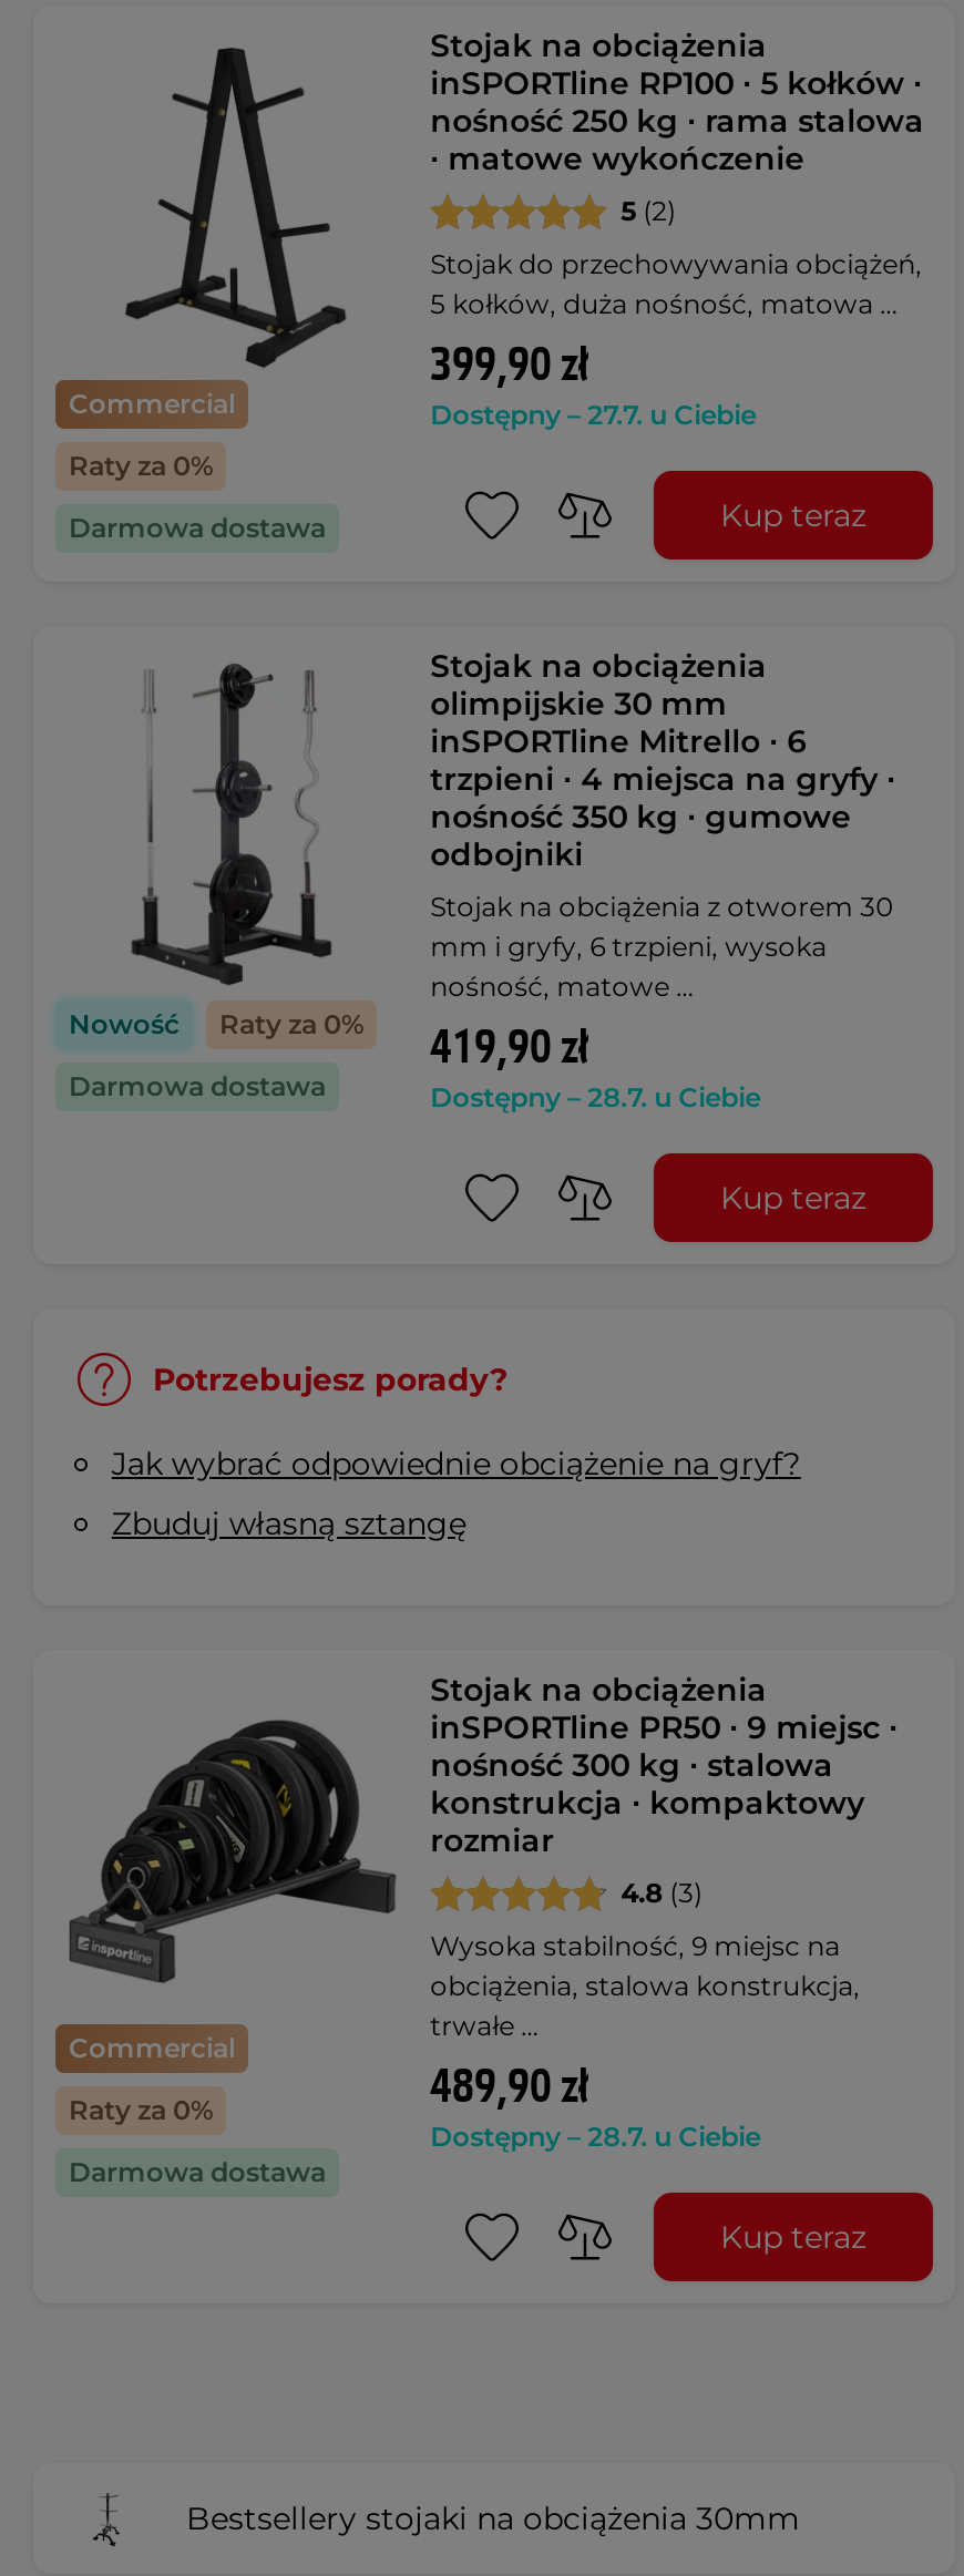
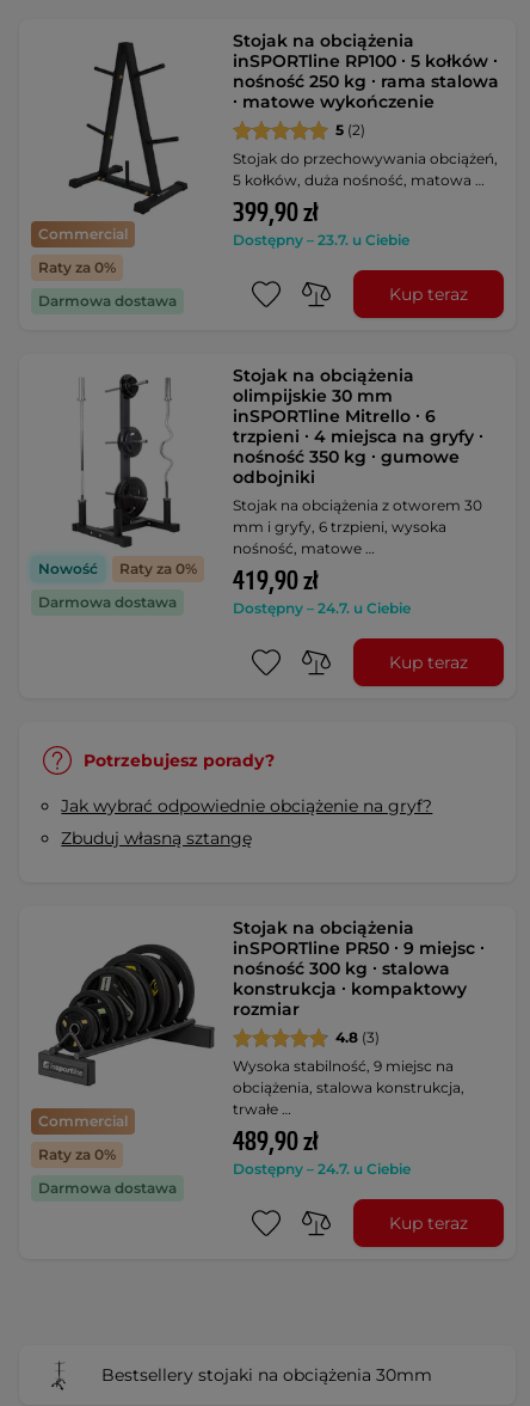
- Dostępny – 27.7. u Ciebie
+ Dostępny – 23.7. u Ciebie

- Dostępny – 28.7. u Ciebie
+ Dostępny – 24.7. u Ciebie

- Dostępny – 28.7. u Ciebie
+ Dostępny – 24.7. u Ciebie
